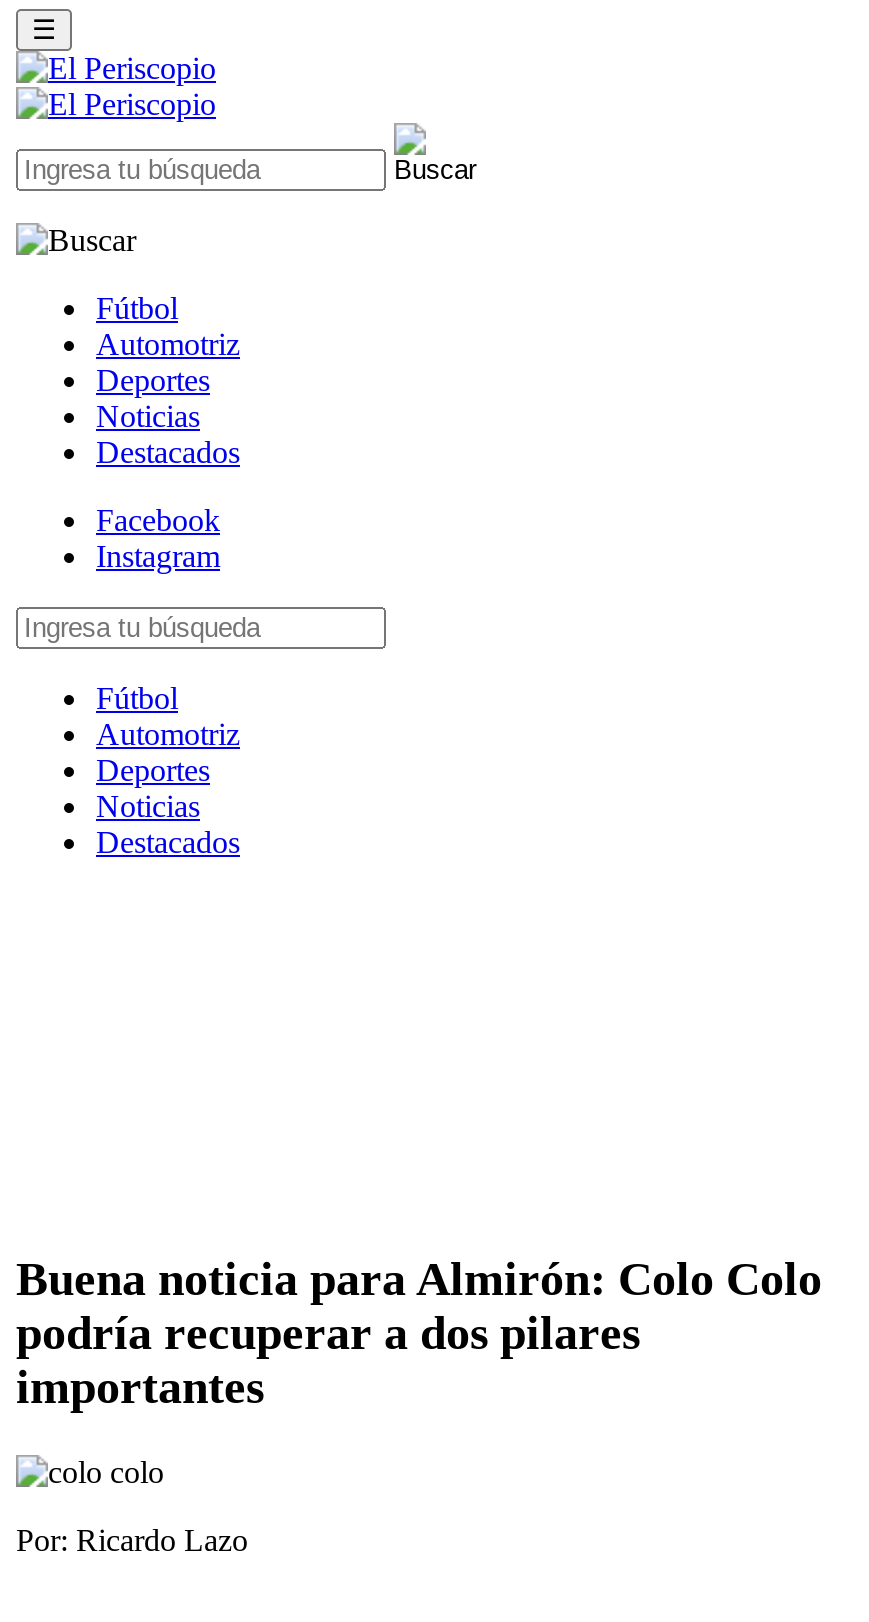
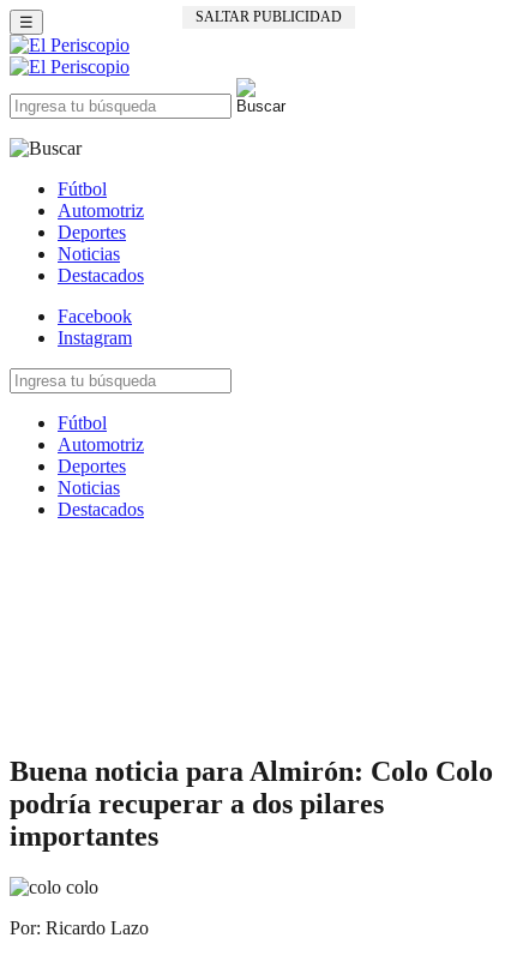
+ SALTAR PUBLICIDAD
